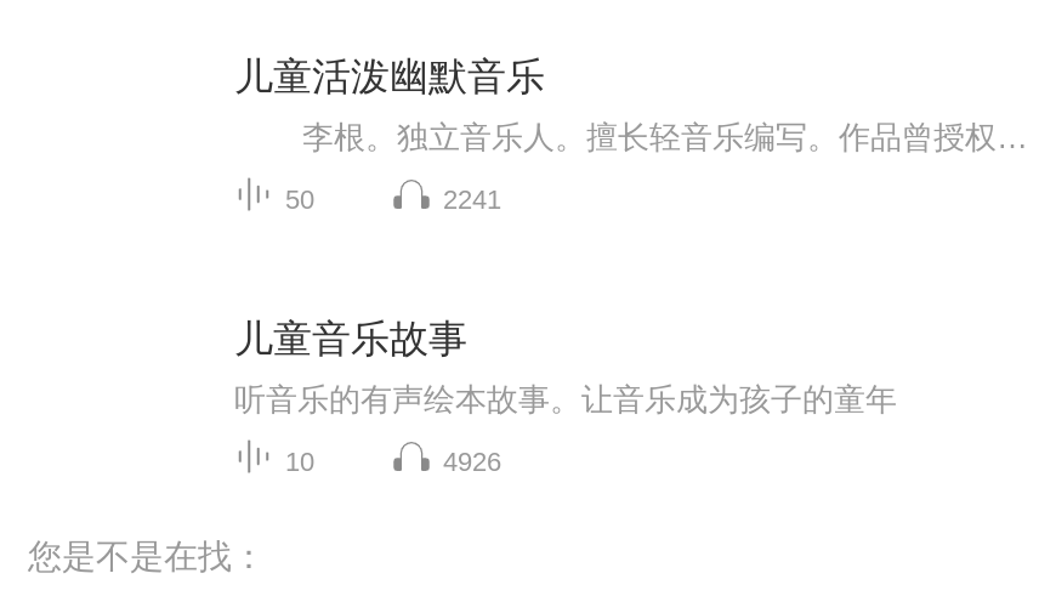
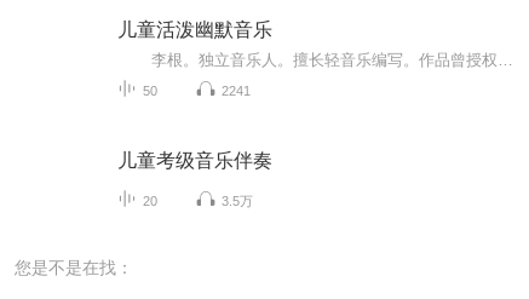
- 儿童音乐故事
- 听音乐的有声绘本故事。让音乐成为孩子的童年
- 10
- 4926
+ 儿童考级音乐伴奏
+ 20
+ 3.5万
